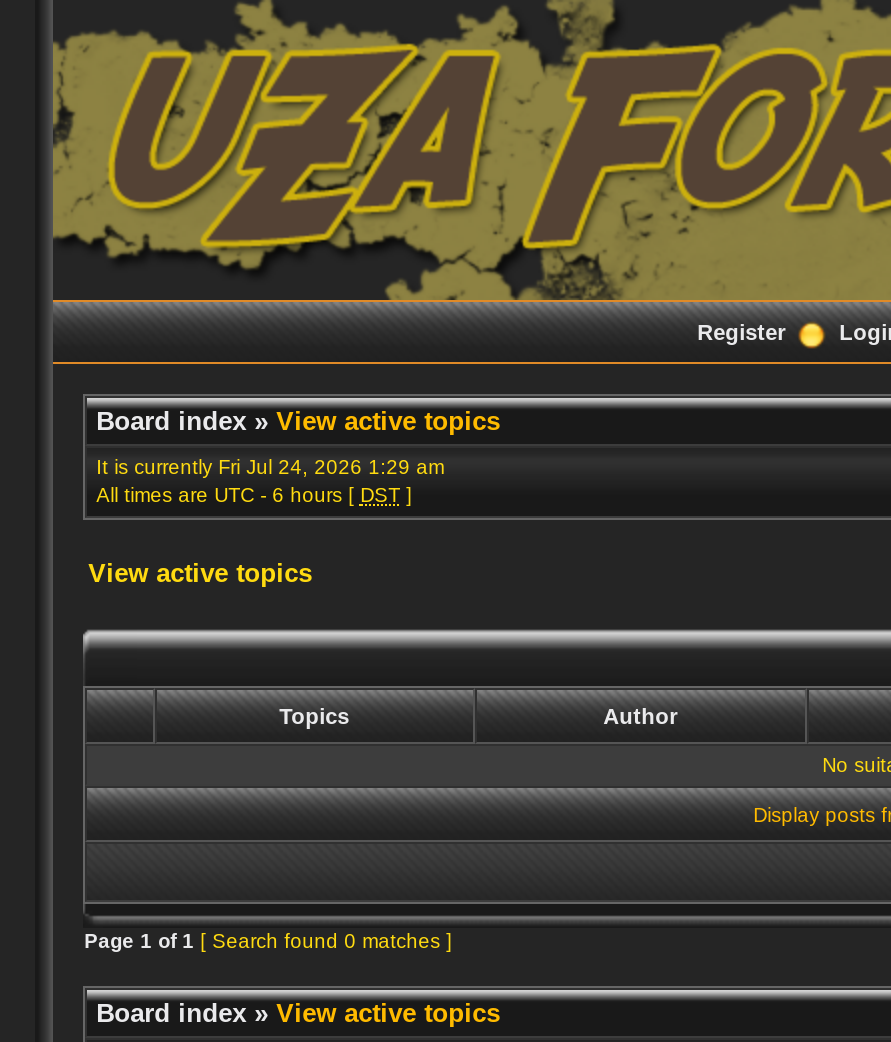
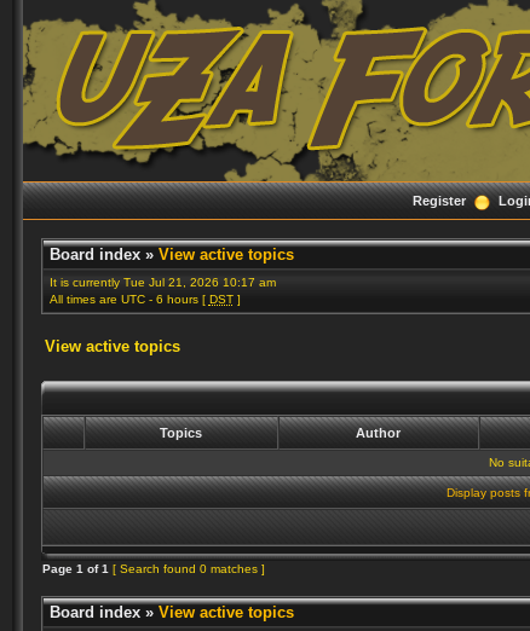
- It is currently Fri Jul 24, 2026 1:29 am
+ It is currently Tue Jul 21, 2026 10:17 am
